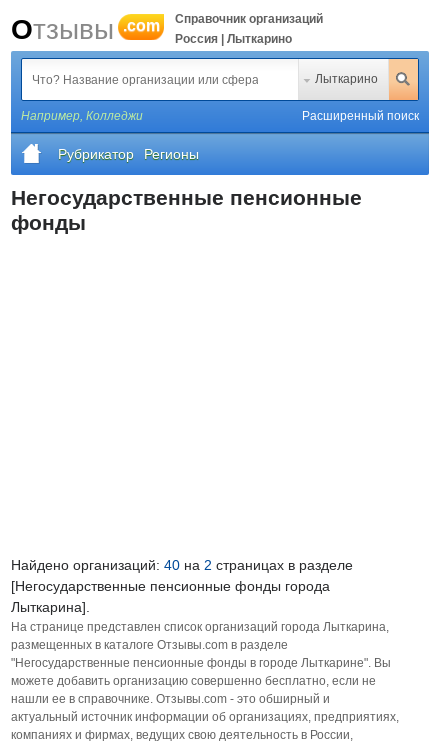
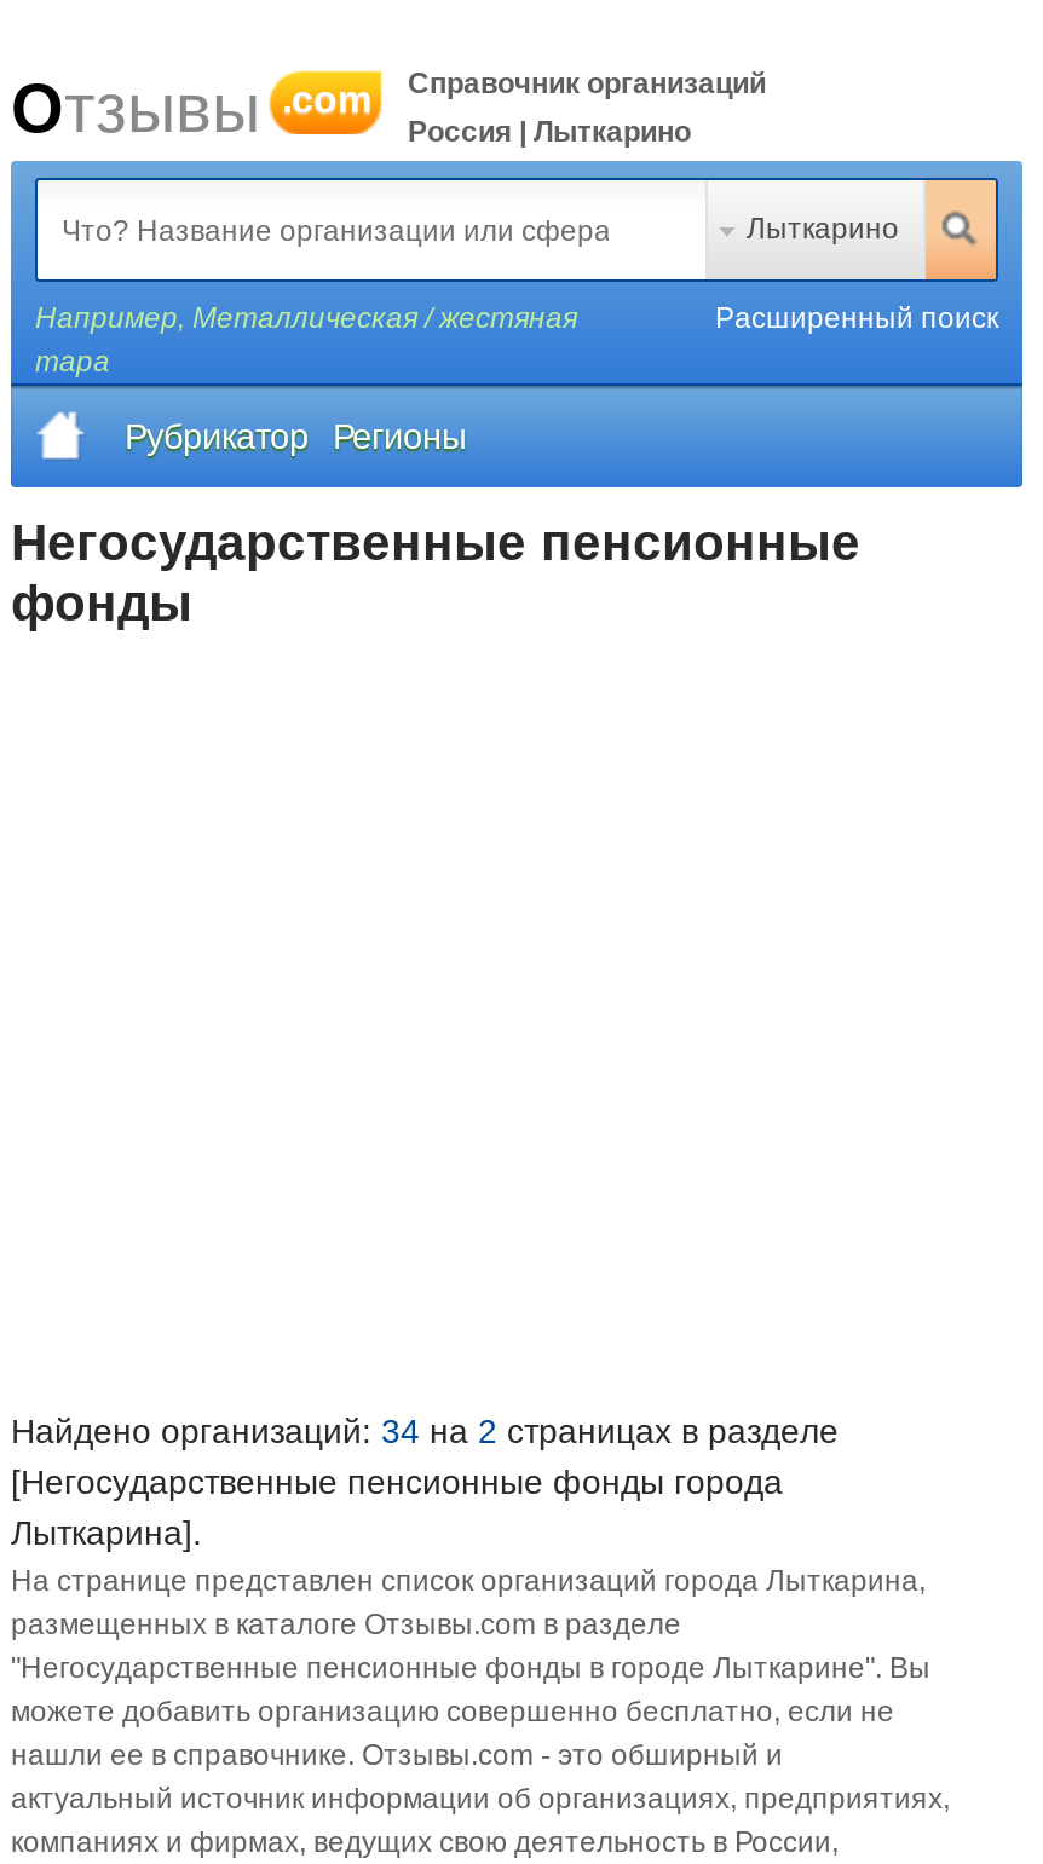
- Например, Колледжи
+ Например, Металлическая / жестяная
+ тара

- Найдено организаций: 40 на 2 страницах в разделе
+ Найдено организаций: 34 на 2 страницах в разделе
